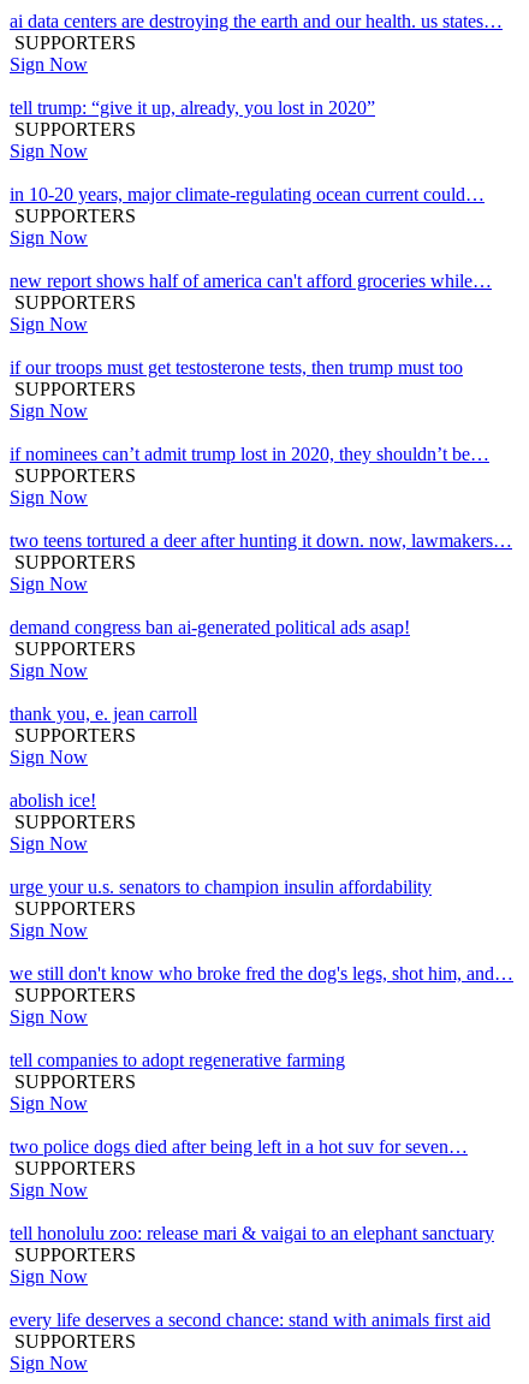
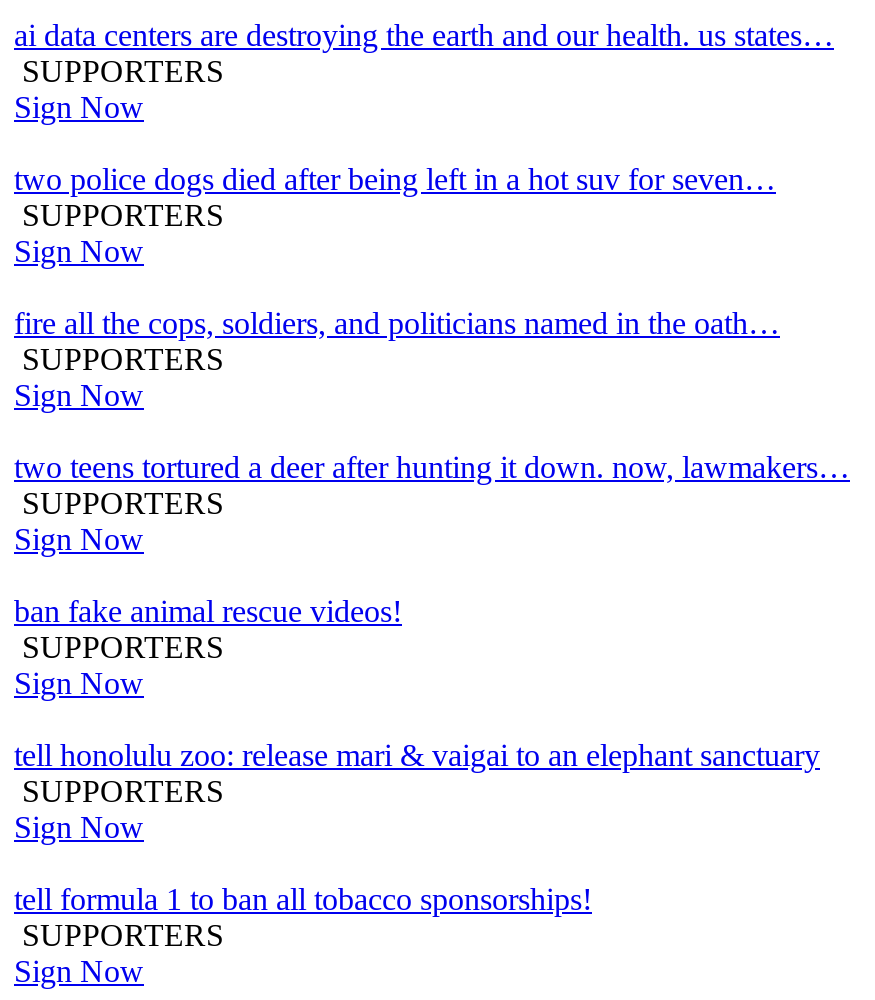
- tell trump: “give it up, already, you lost in 2020”

- in 10-20 years, major climate-regulating ocean current could…
- SUPPORTERS
- Sign Now
- new report shows half of america can't afford groceries while…
- SUPPORTERS
- Sign Now
- if our troops must get testosterone tests, then trump must too
- SUPPORTERS
- Sign Now
- if nominees can’t admit trump lost in 2020, they shouldn’t be…
+ fire all the cops, soldiers, and politicians named in the oath…

- demand congress ban ai-generated political ads asap!
- SUPPORTERS
- Sign Now
- thank you, e. jean carroll
- SUPPORTERS
- Sign Now
- abolish ice!
- SUPPORTERS
- Sign Now
- urge your u.s. senators to champion insulin affordability
- SUPPORTERS
- Sign Now
- we still don't know who broke fred the dog's legs, shot him, and…
- SUPPORTERS
- Sign Now
- tell companies to adopt regenerative farming
- SUPPORTERS
- Sign Now
+ ban fake animal rescue videos!

moved up: two police dogs died after being left in a hot suv for seven…

- every life deserves a second chance: stand with animals first aid
+ tell formula 1 to ban all tobacco sponsorships!
